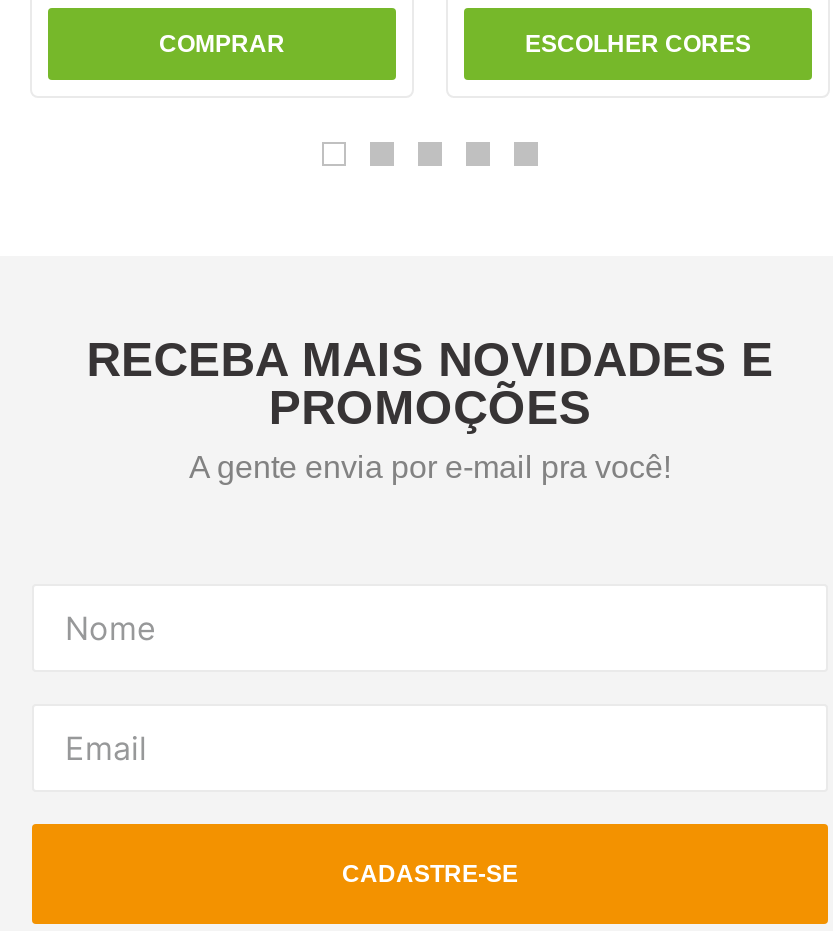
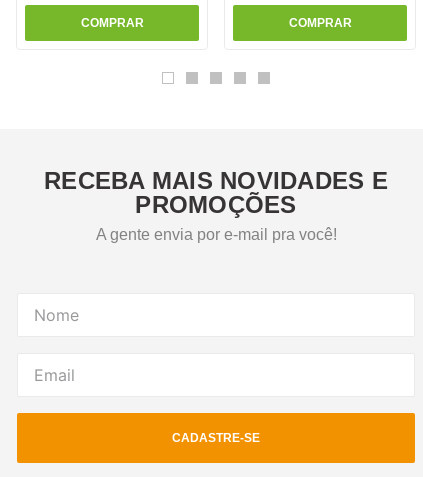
- ESCOLHER CORES
+ COMPRAR
